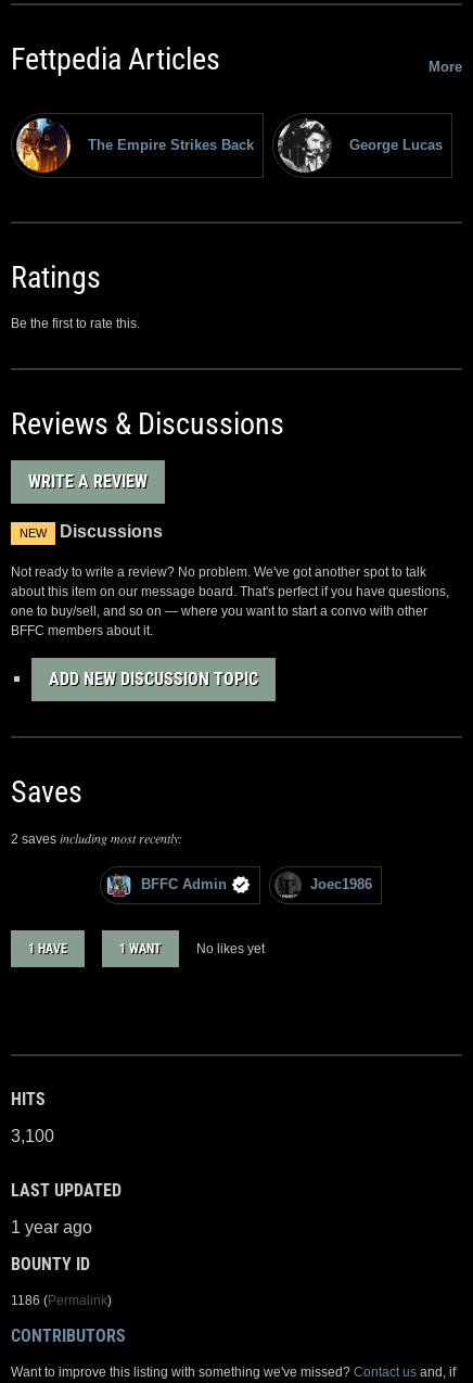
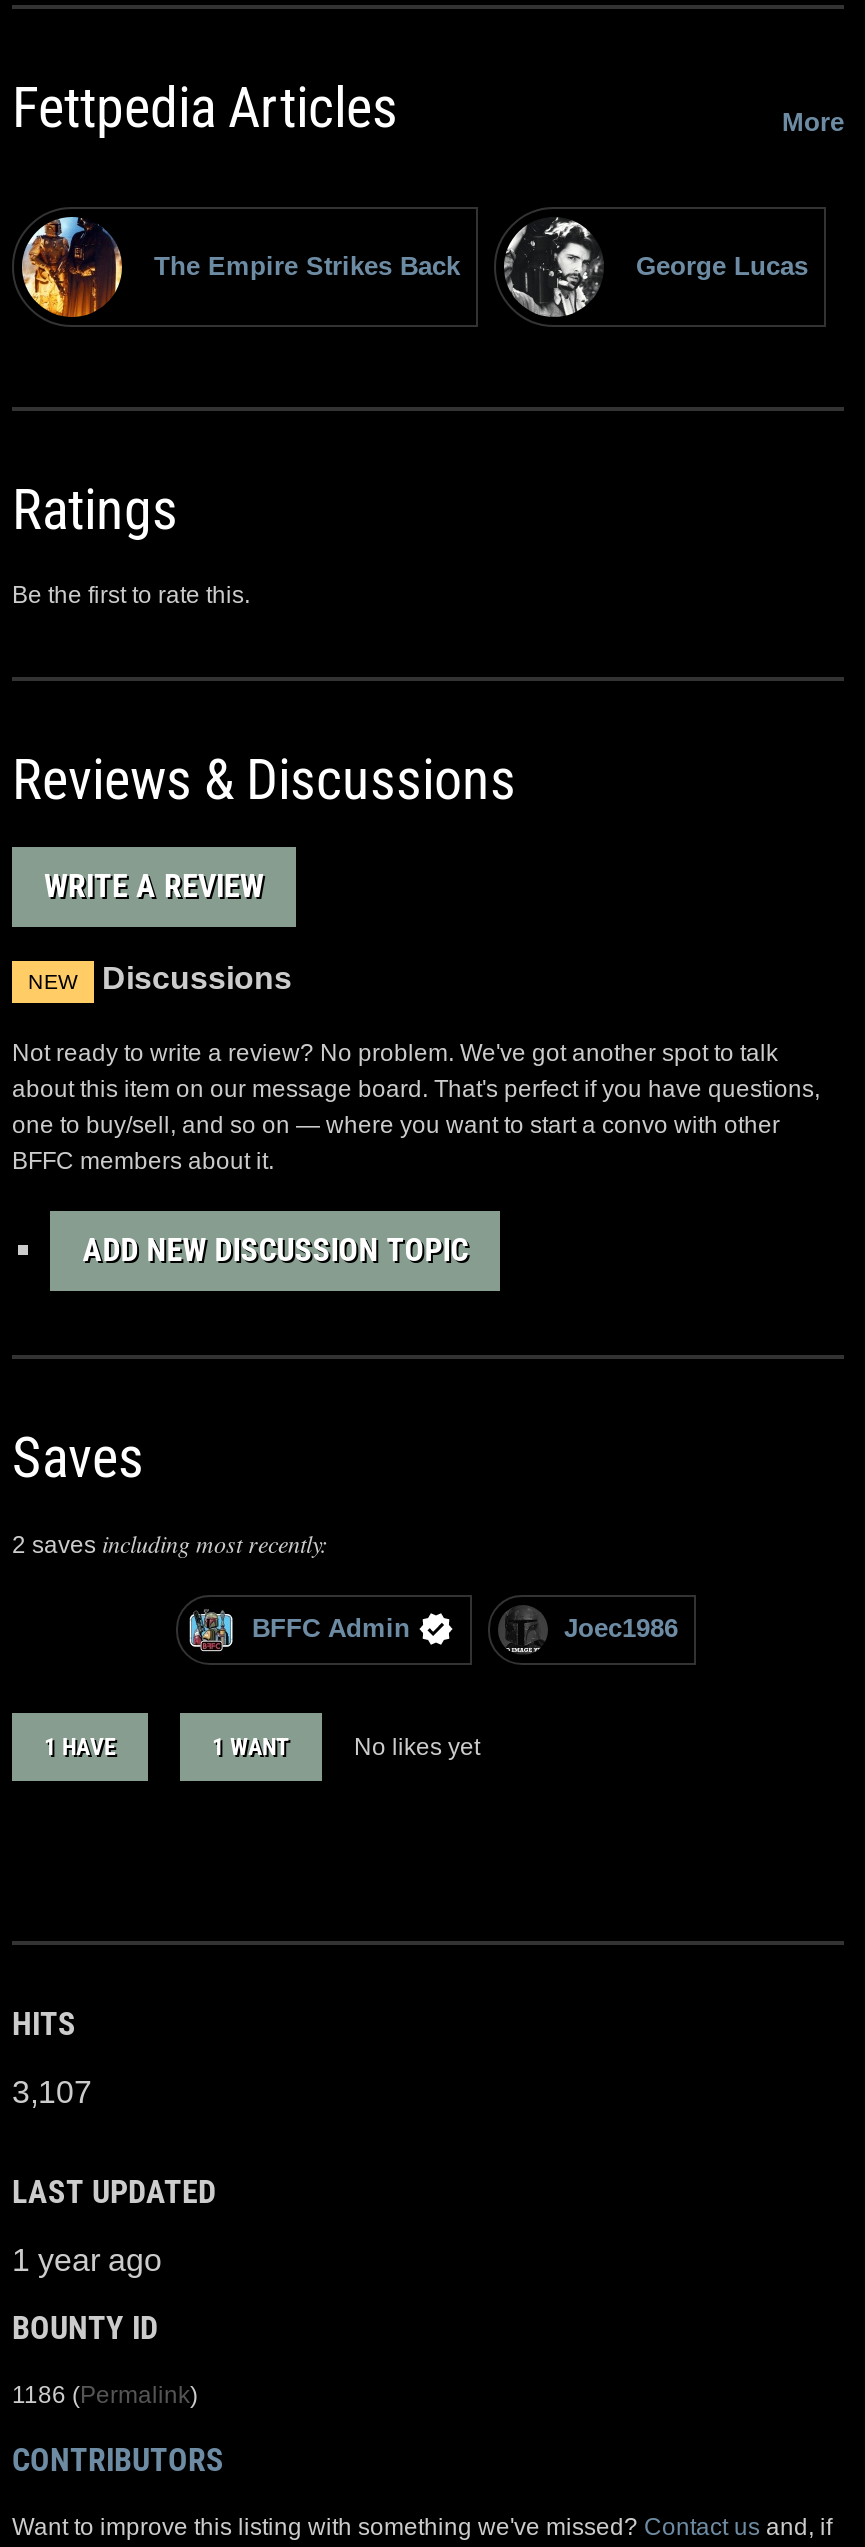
- 3,100
+ 3,107
